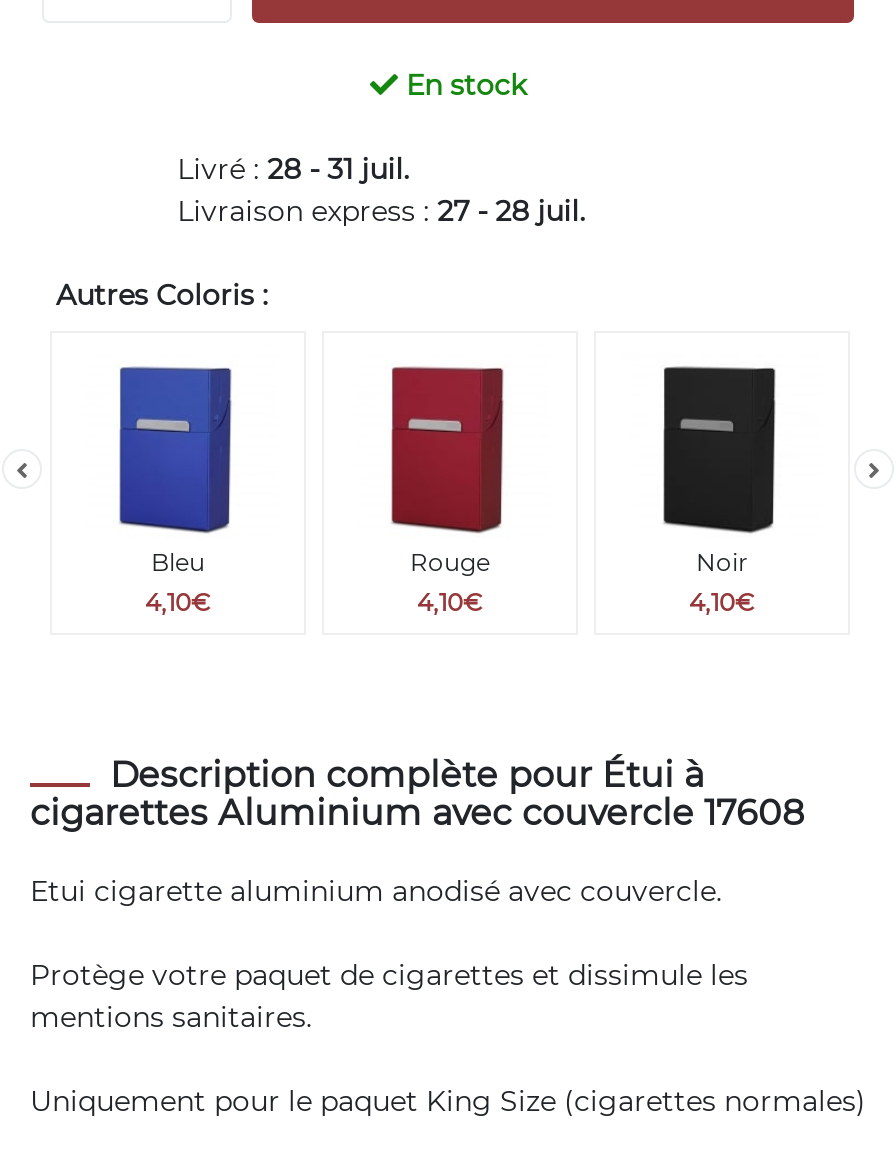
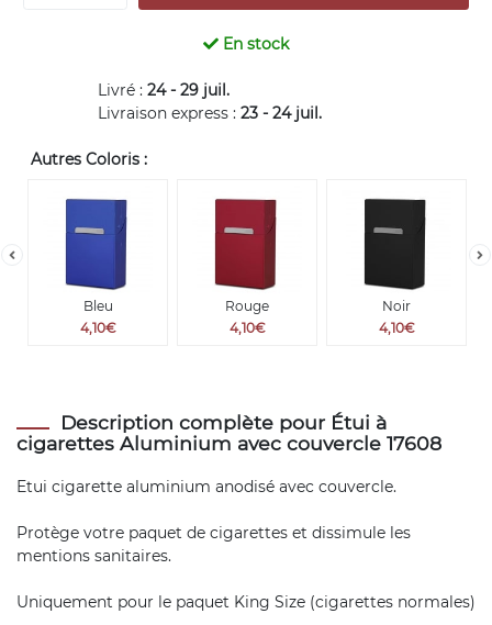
- Livré : 28 - 31 juil.
+ Livré : 24 - 29 juil.

- Livraison express : 27 - 28 juil.
+ Livraison express : 23 - 24 juil.
